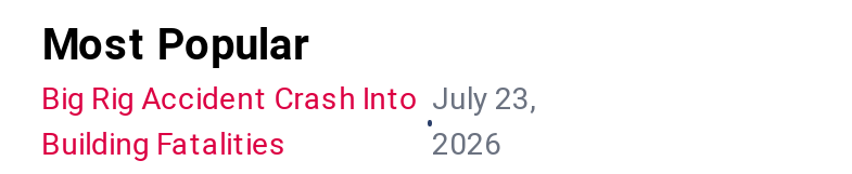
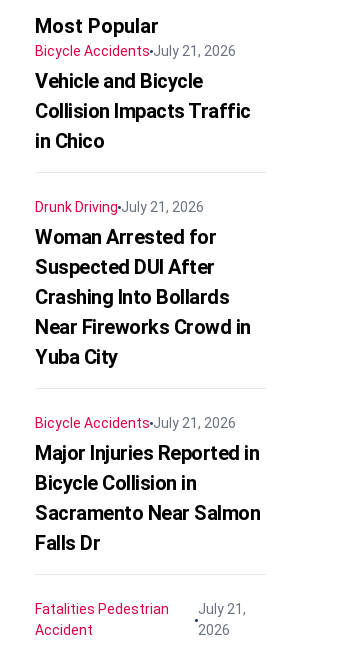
- Big Rig Accident Crash Into
- Building Fatalities
+ Bicycle Accidents July 21, 2026
+ Vehicle and Bicycle
+ Collision Impacts Traffic
+ in Chico
+ Drunk Driving July 21, 2026
+ Woman Arrested for
+ Suspected DUI After
+ Crashing Into Bollards
+ Near Fireworks Crowd in
+ Yuba City
+ Bicycle Accidents July 21, 2026
+ Major Injuries Reported in
+ Bicycle Collision in
+ Sacramento Near Salmon
+ Falls Dr
+ Fatalities Pedestrian
+ Accident

- July 23,
+ July 21,
